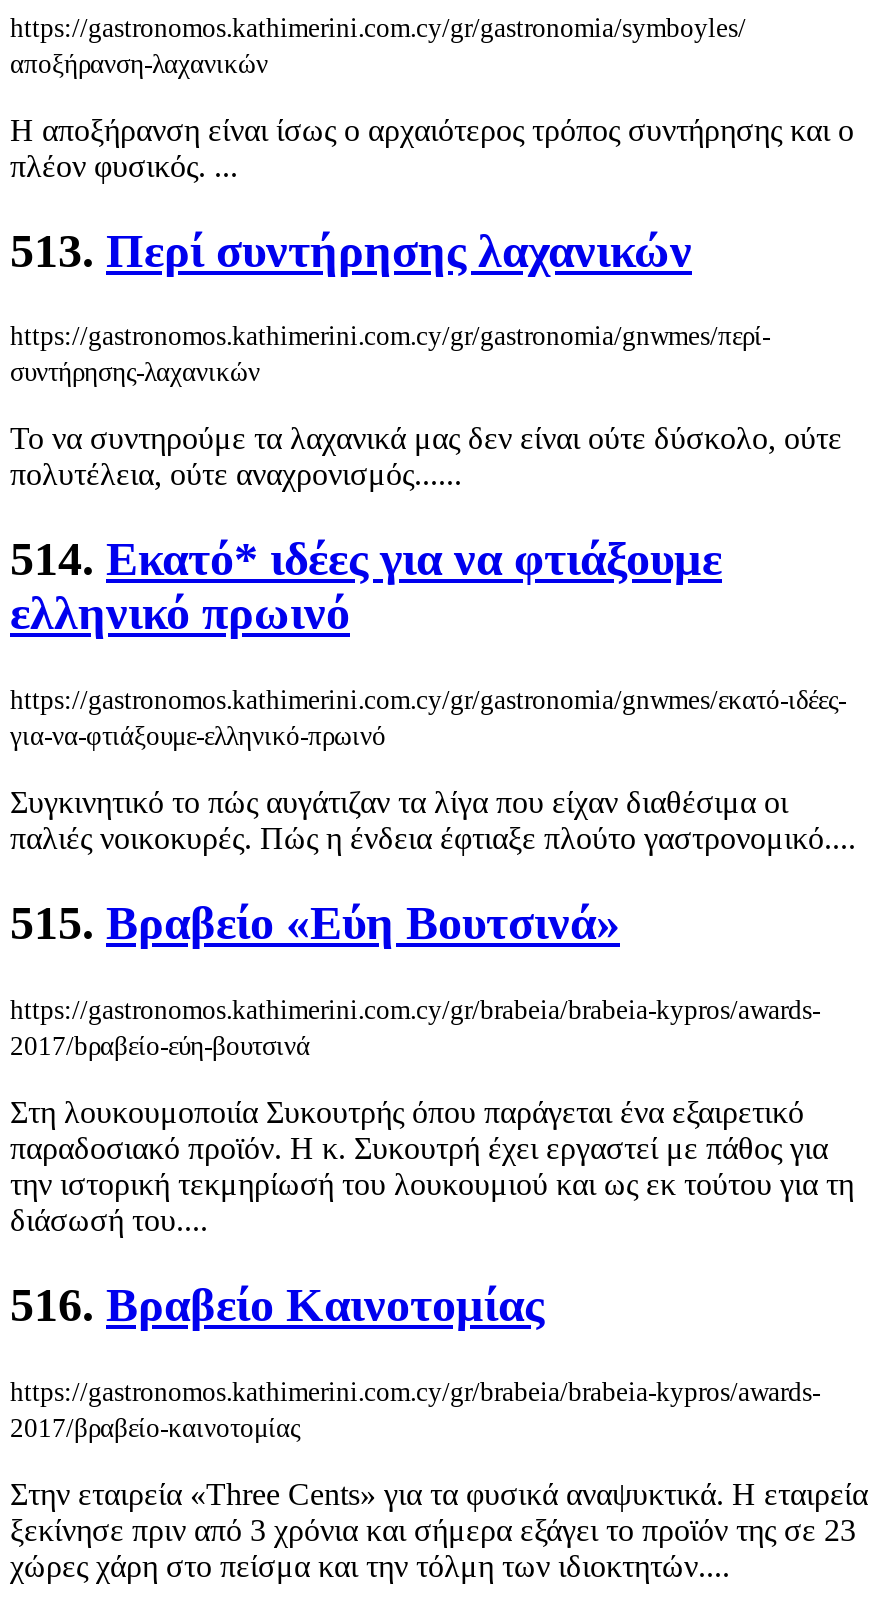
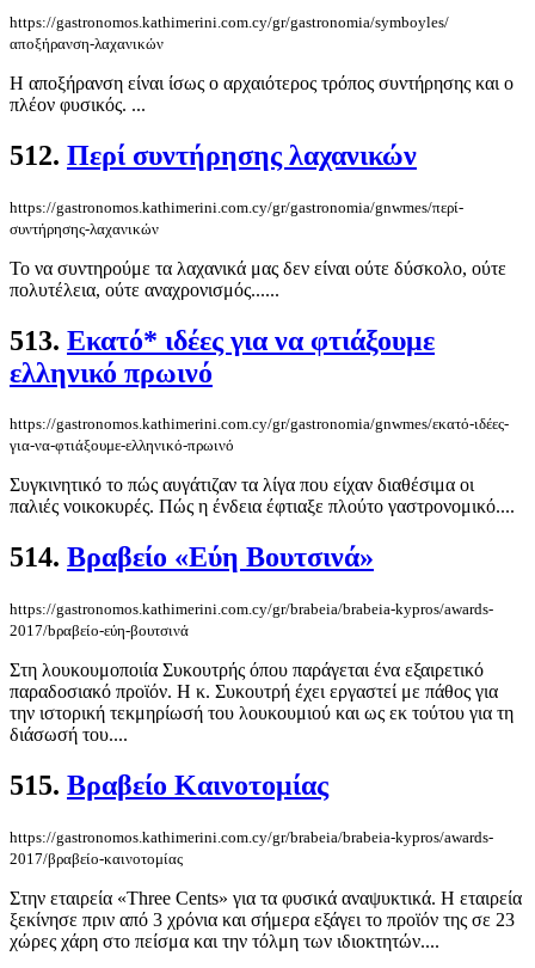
- 513. Περί συντήρησης λαχανικών
+ 512. Περί συντήρησης λαχανικών

- 514. Εκατό* ιδέες για να φτιάξουμε
+ 513. Εκατό* ιδέες για να φτιάξουμε

- 515. Bραβείο «Εύη Βουτσινά»
+ 514. Bραβείο «Εύη Βουτσινά»

- 516. Βραβείο Καινοτομίας
+ 515. Βραβείο Καινοτομίας
